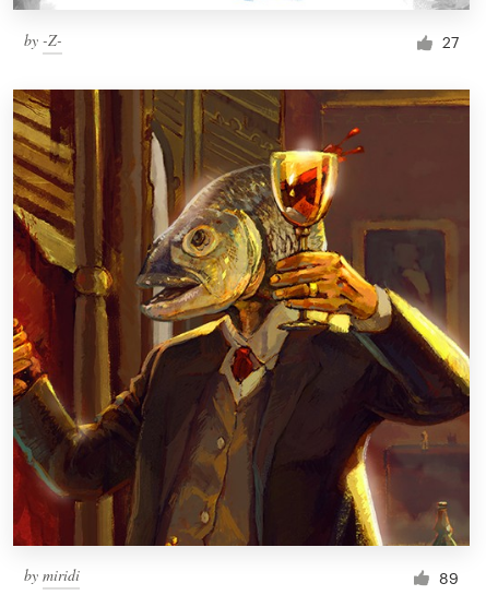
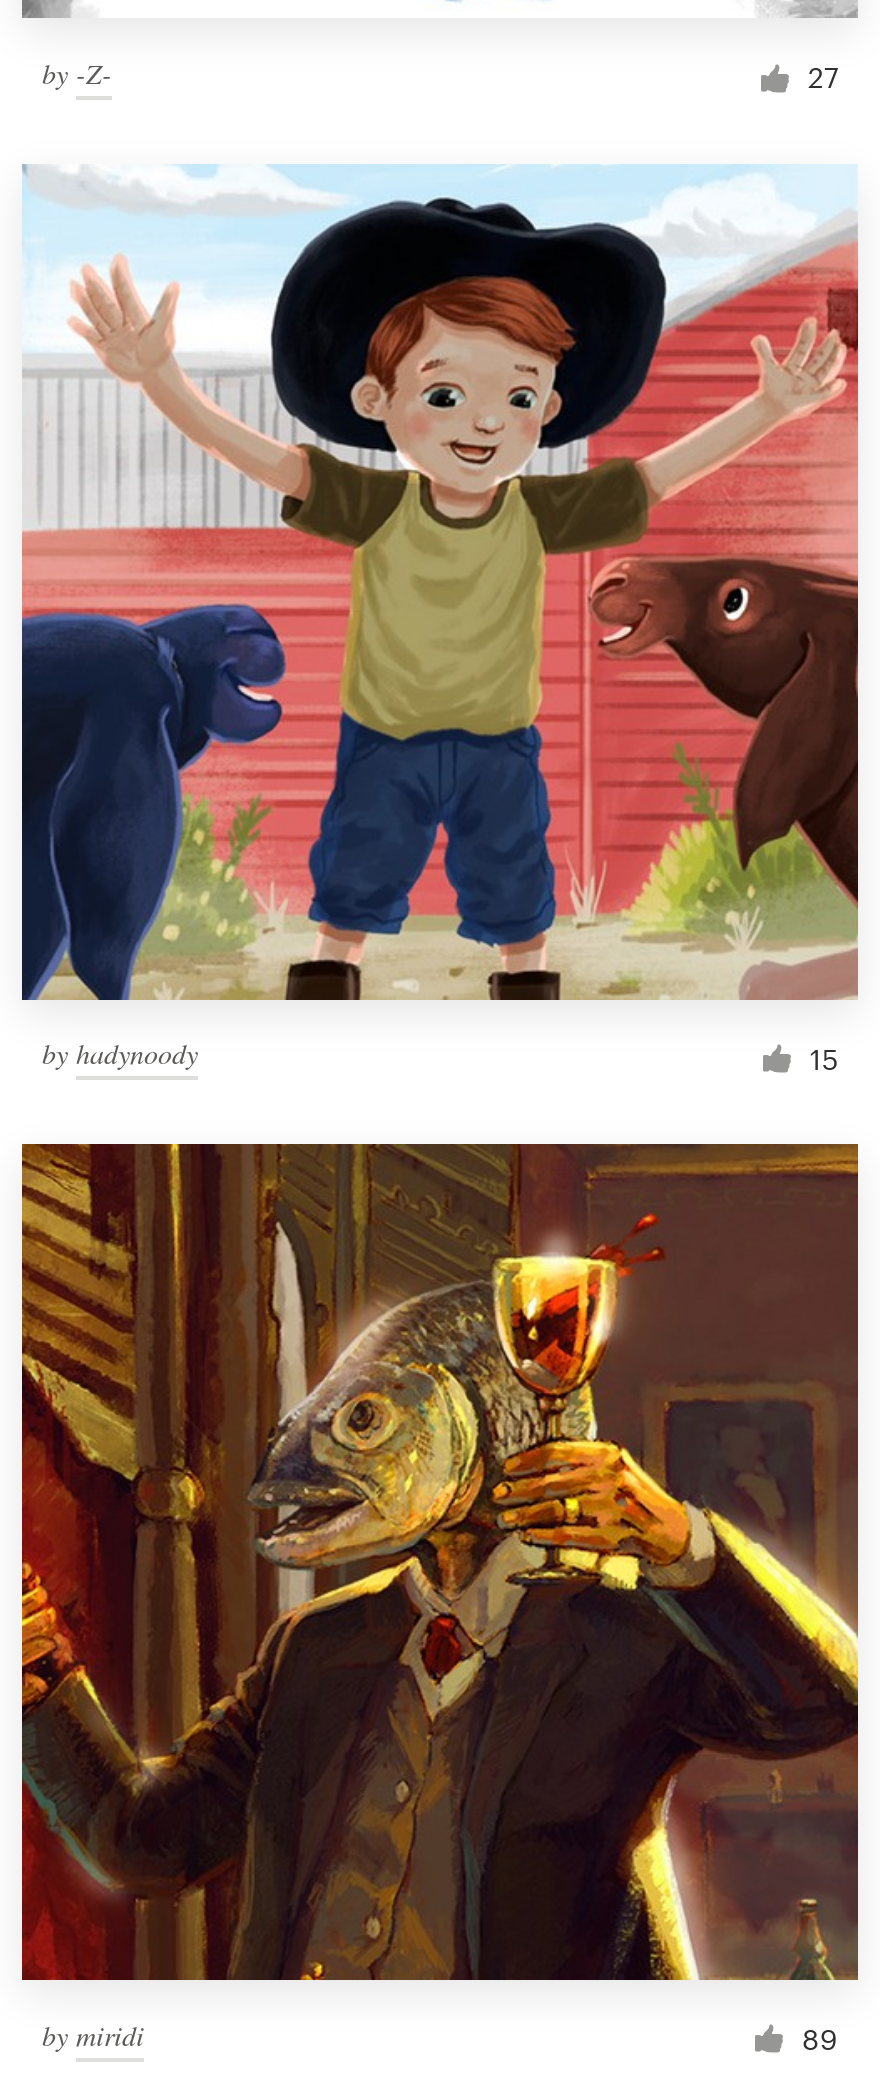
+ [image]
+ by hadynoody
+ 15
